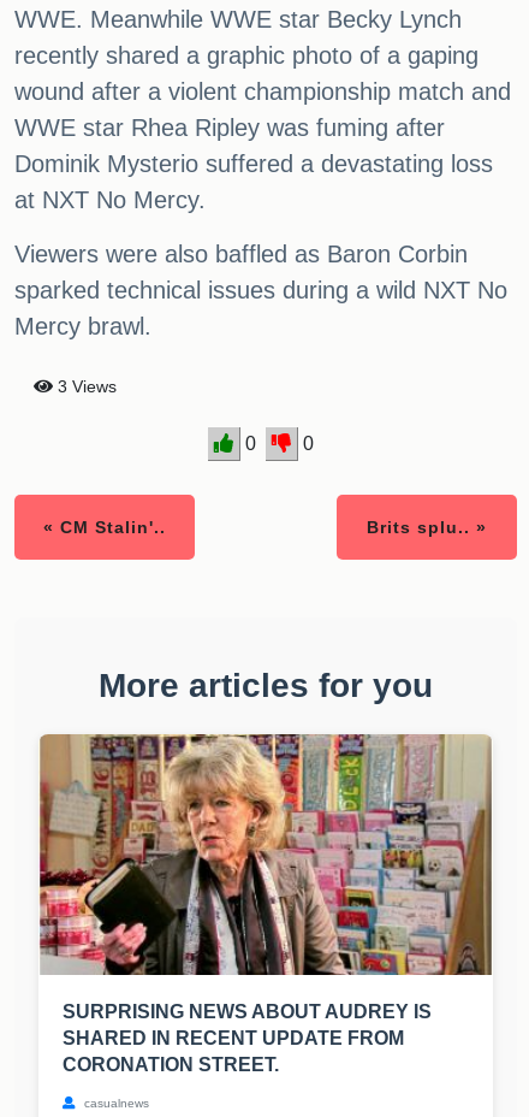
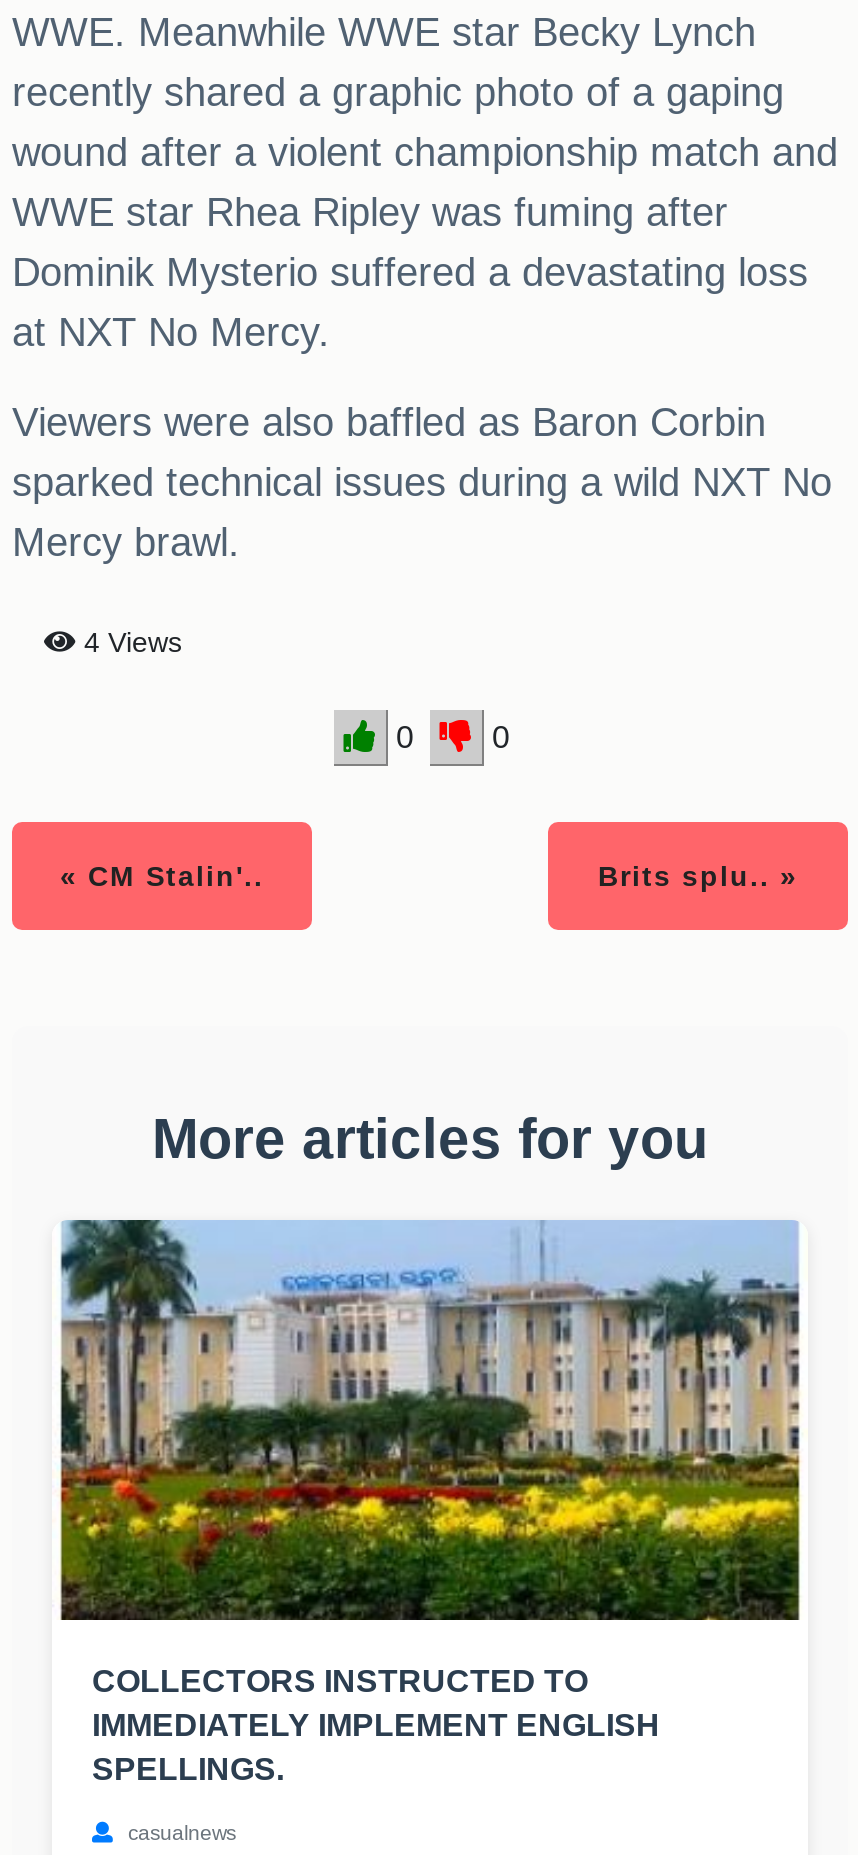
- 3 Views
+ 4 Views

- [image]
- SURPRISING NEWS ABOUT AUDREY IS
- SHARED IN RECENT UPDATE FROM
- CORONATION STREET.
+ [image]
+ COLLECTORS INSTRUCTED TO
+ IMMEDIATELY IMPLEMENT ENGLISH
+ SPELLINGS.
